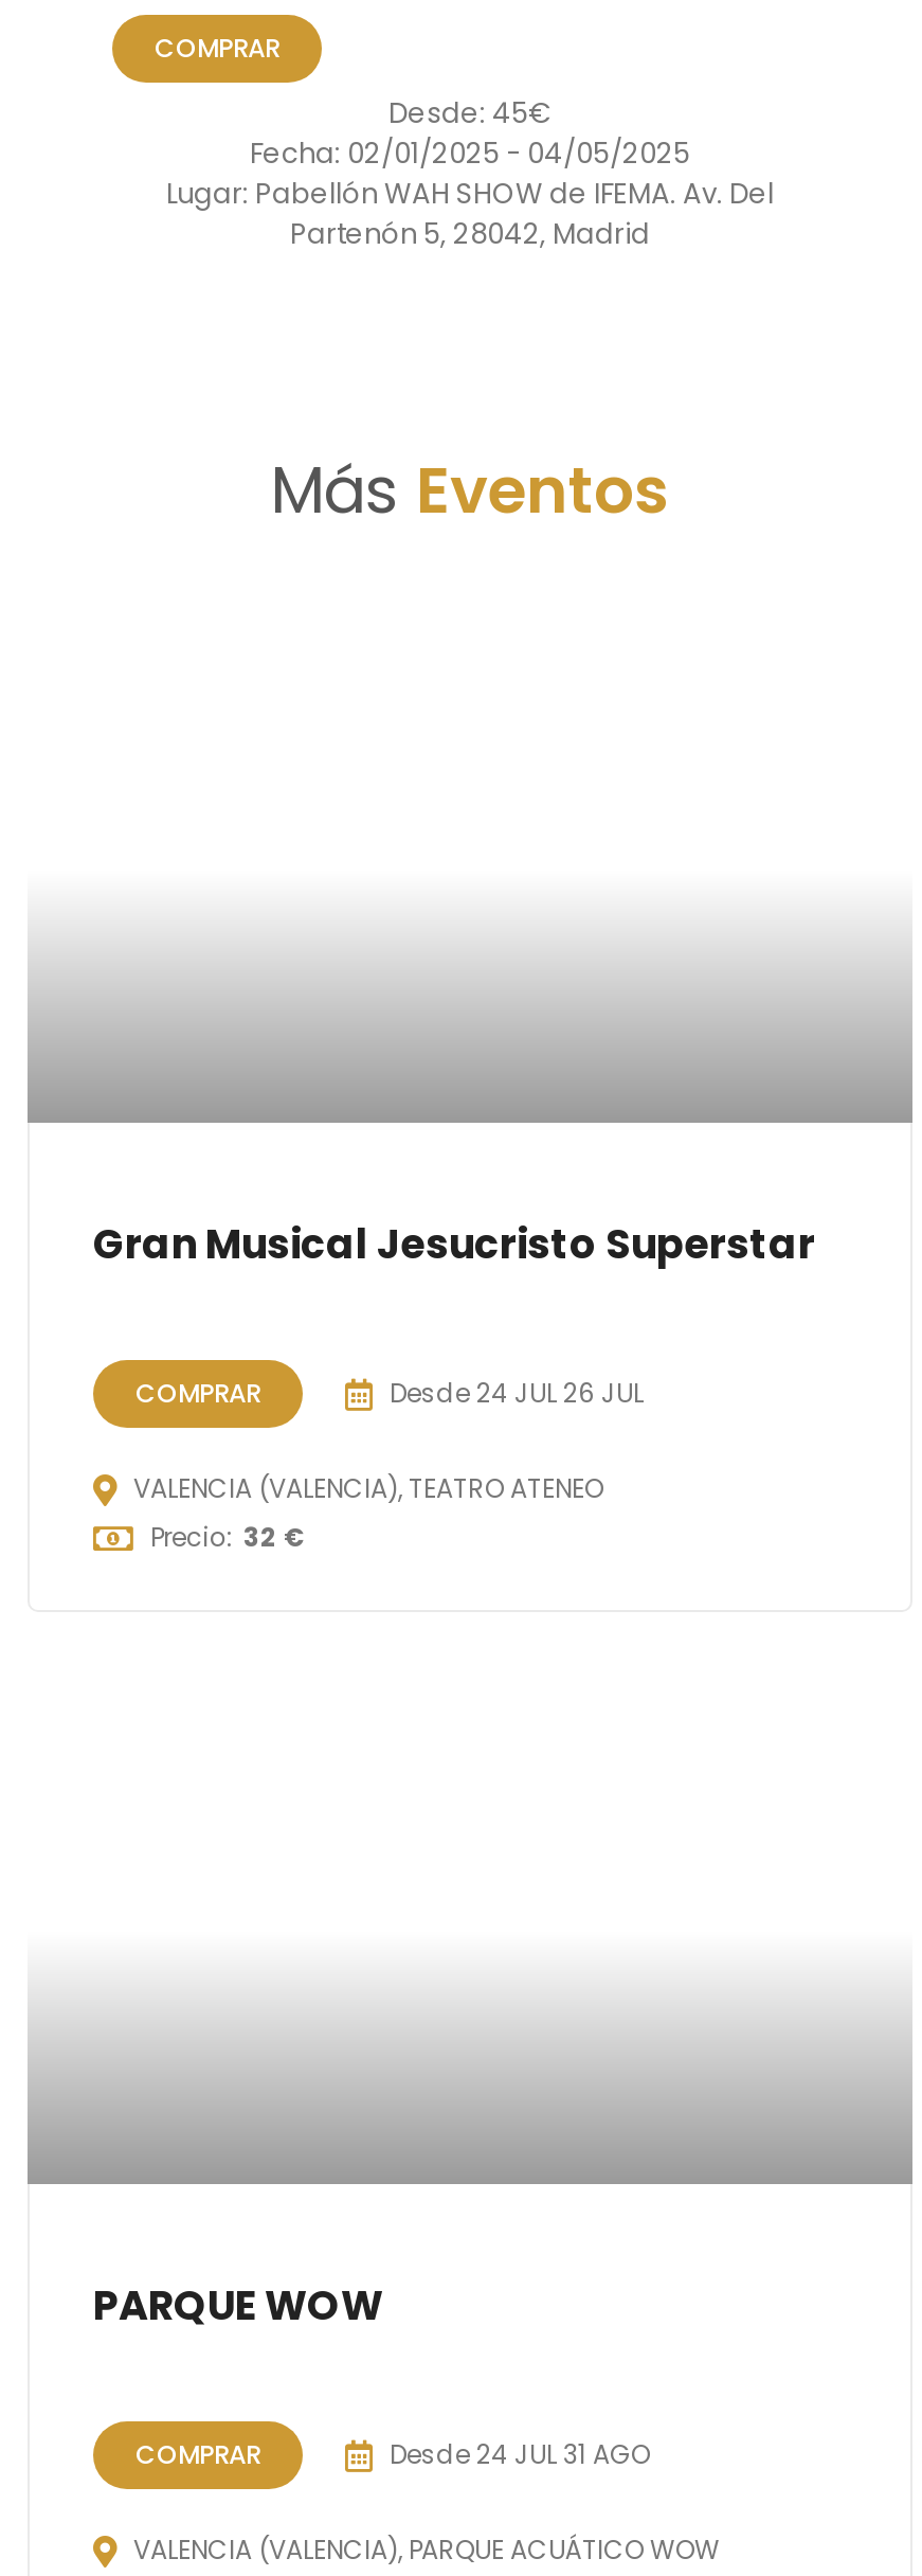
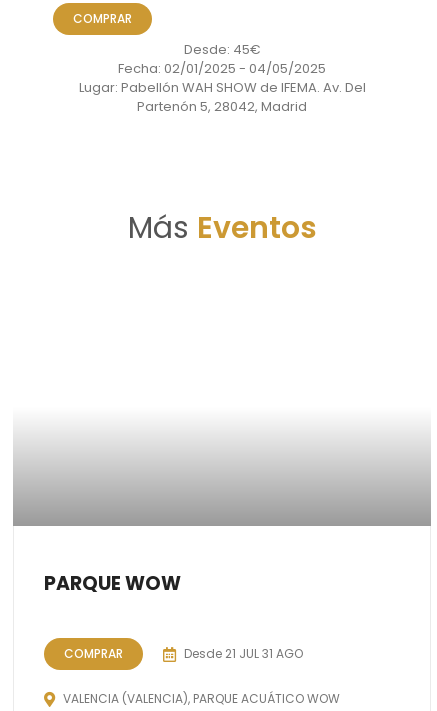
- Gran Musical Jesucristo Superstar
- COMPRAR
- Desde 24 JUL 26 JUL
- VALENCIA (VALENCIA), TEATRO ATENEO
- Precio: 32 €

- Desde 24 JUL 31 AGO
+ Desde 21 JUL 31 AGO
